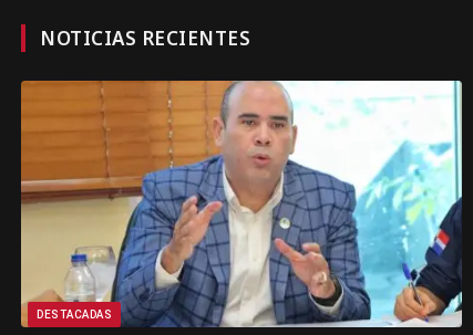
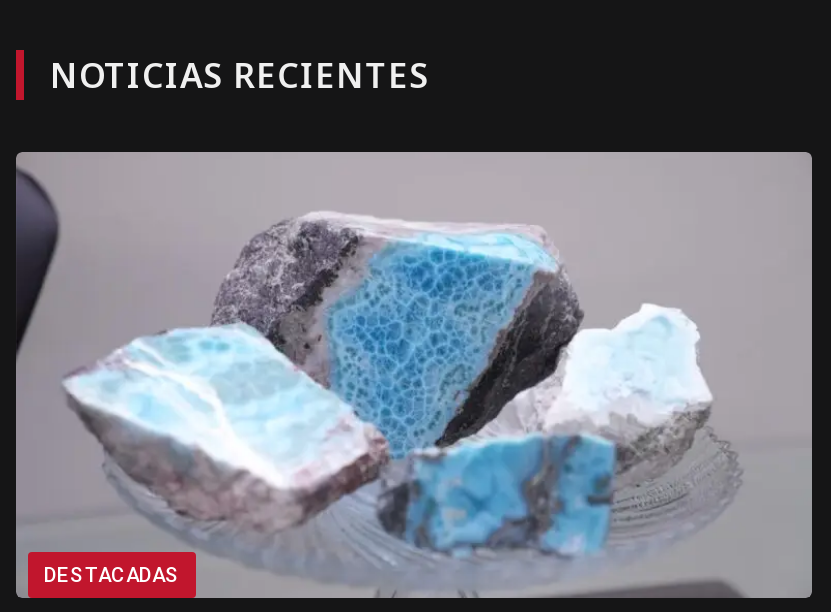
- [image]
+ [image]
